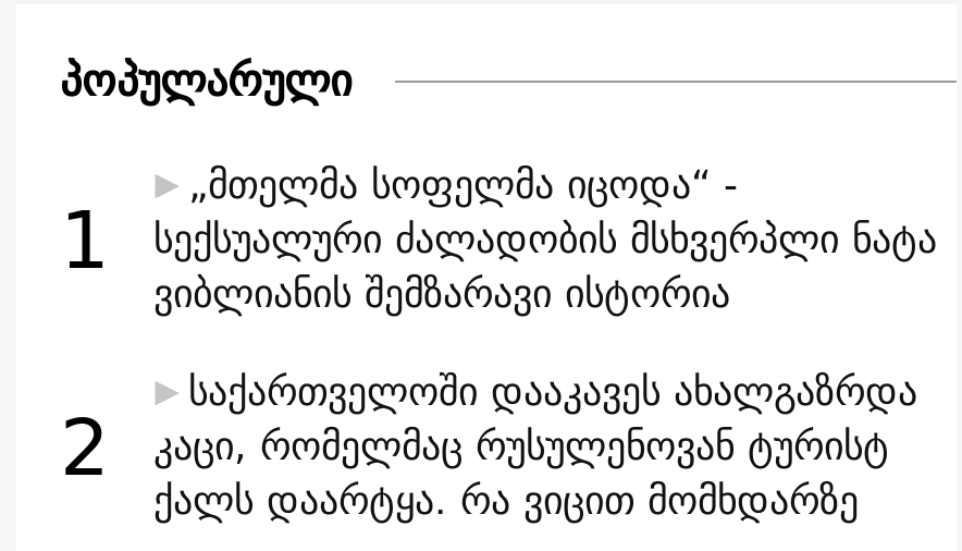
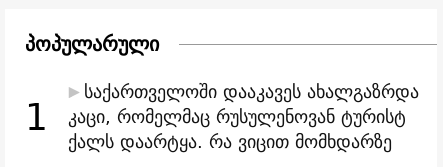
- „მთელმა სოფელმა იცოდა“ -
- სექსუალური ძალადობის მსხვერპლი ნატა
- ვიბლიანის შემზარავი ისტორია
- 2
